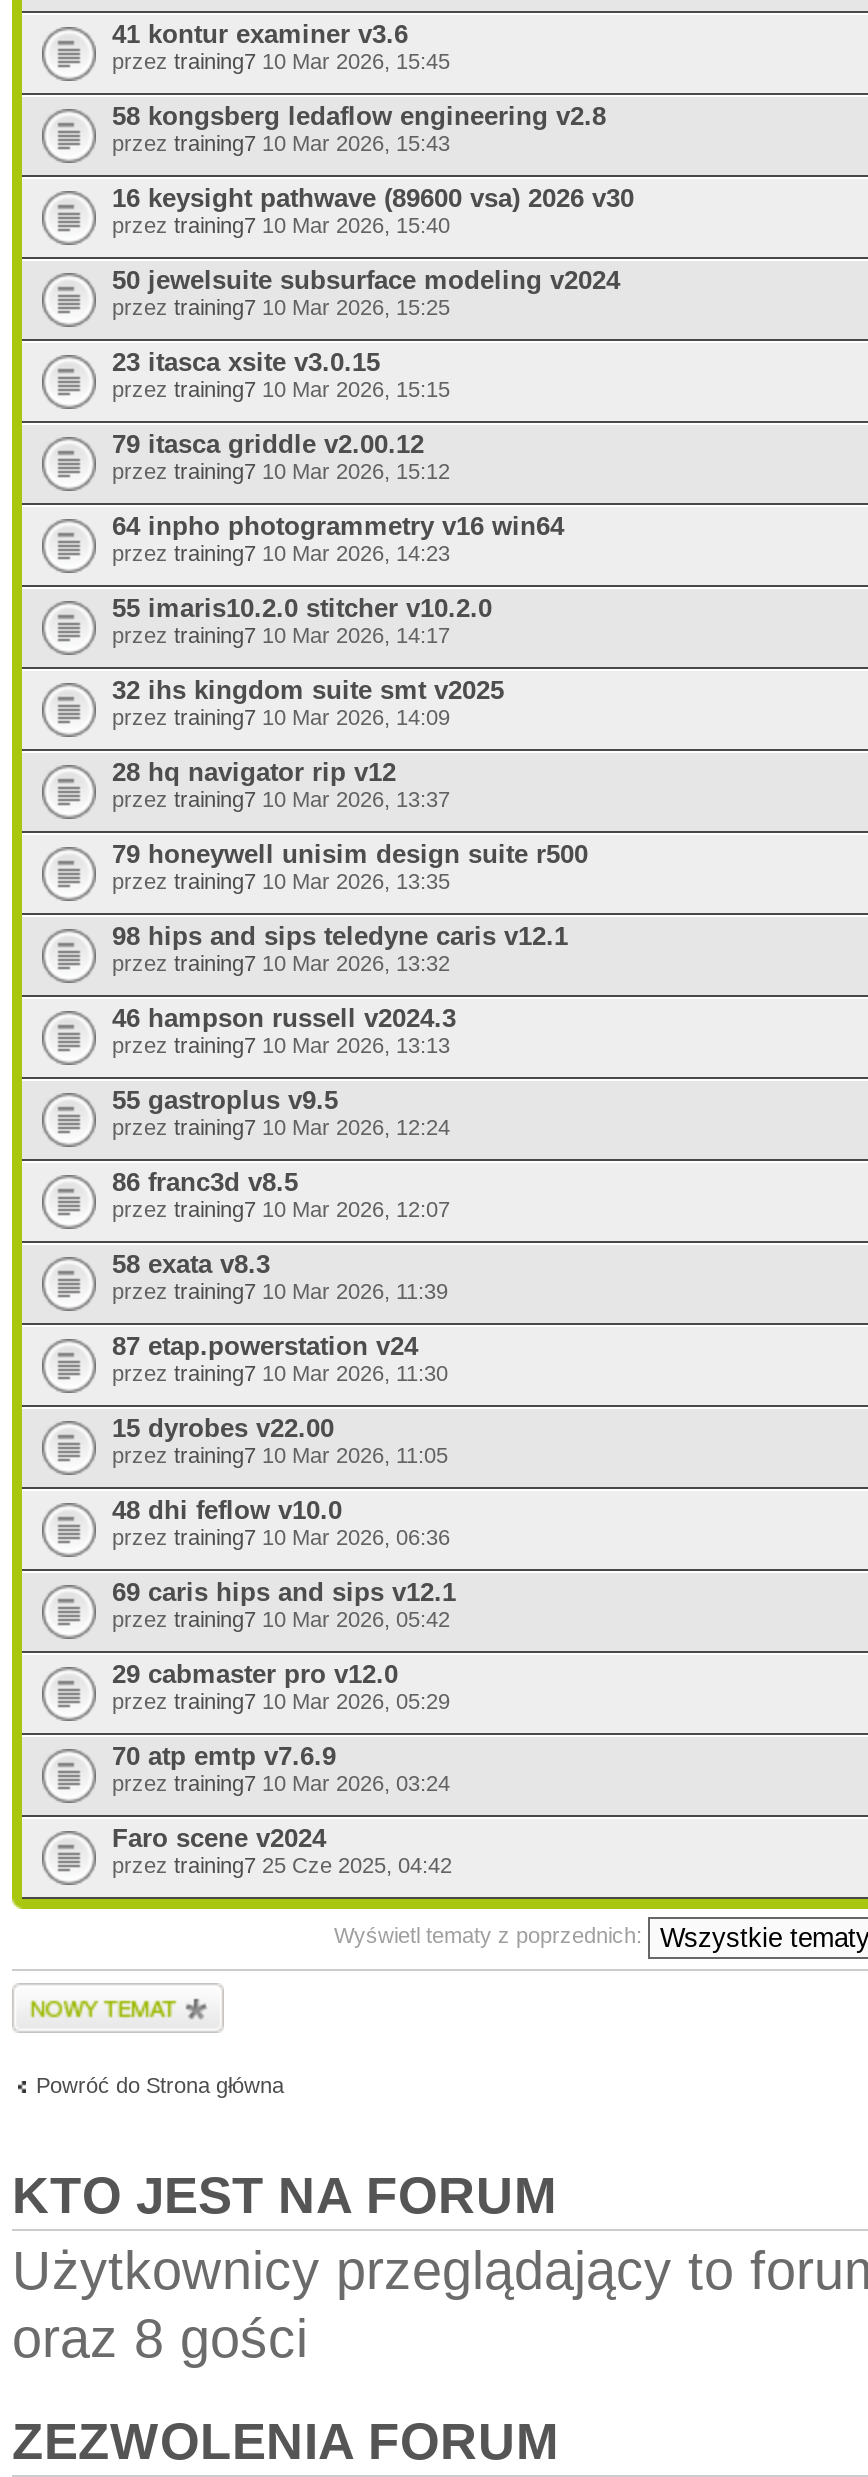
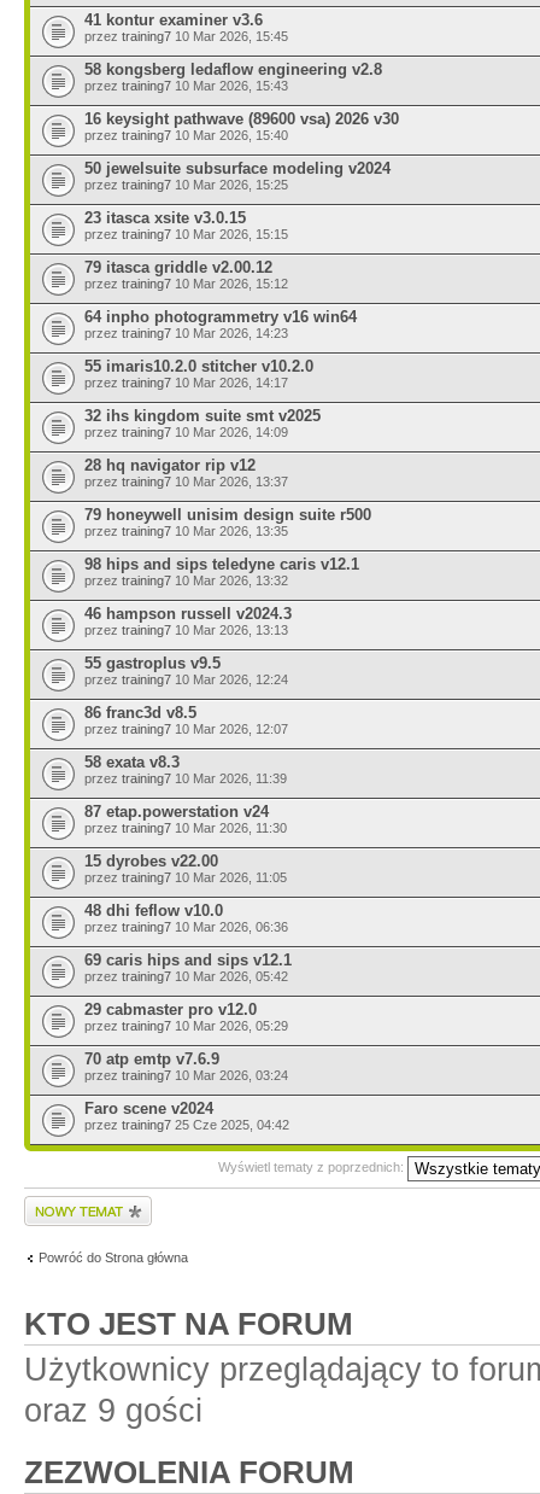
- oraz 8 gości
+ oraz 9 gości
